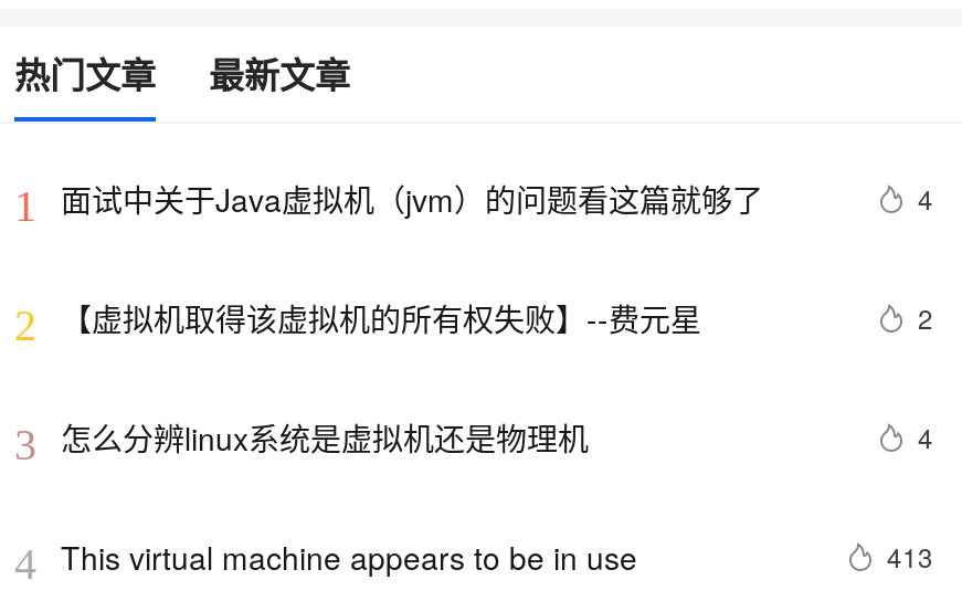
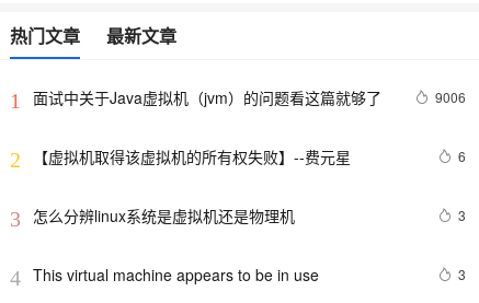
- 4
+ 9006

- 2
+ 6

- 4
+ 3

- 413
+ 3
